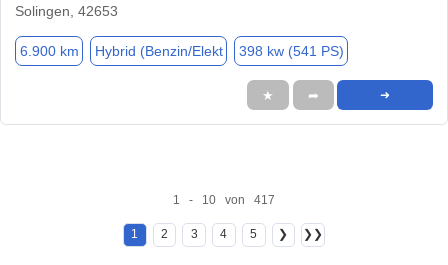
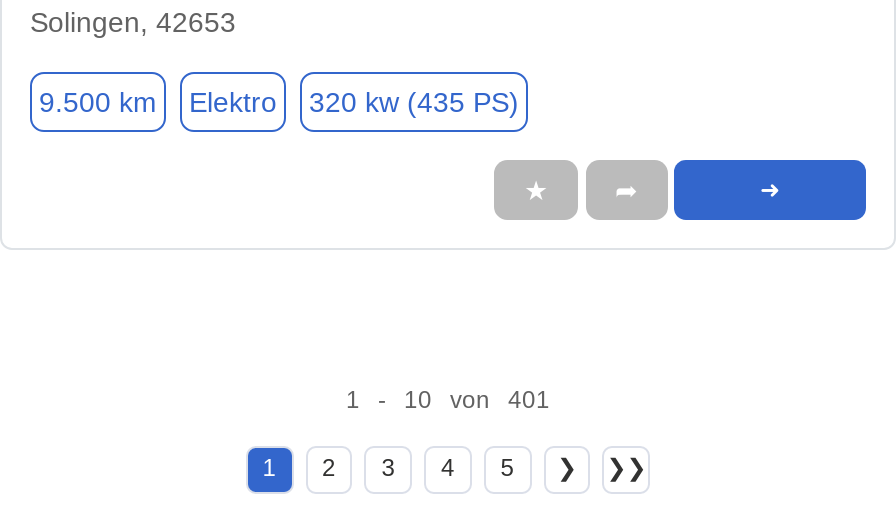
- 6.900 km
- Hybrid (Benzin/Elekt
- 398 kw (541 PS)
+ 9.500 km
+ Elektro
+ 320 kw (435 PS)

- 1 - 10 von 417
+ 1 - 10 von 401
